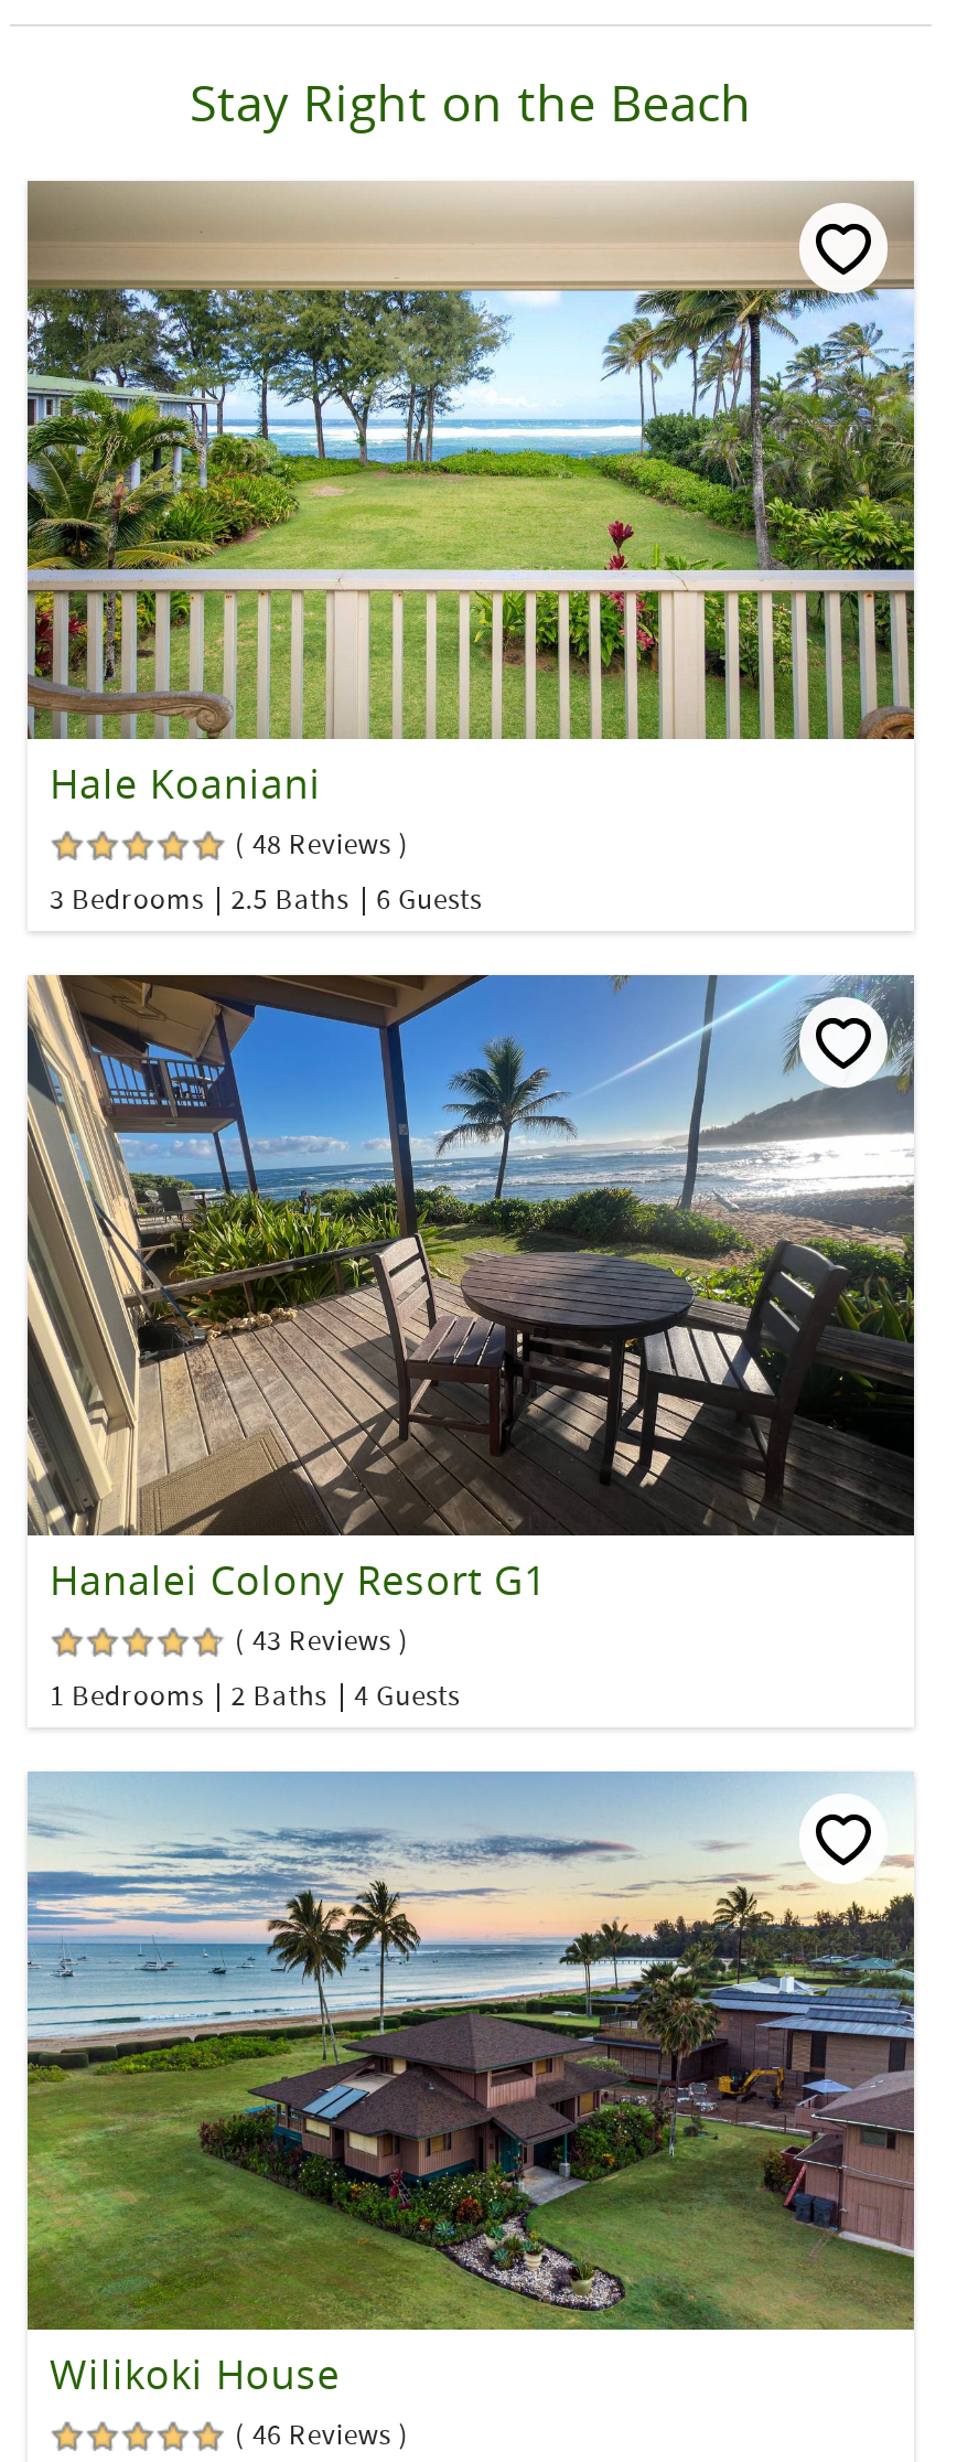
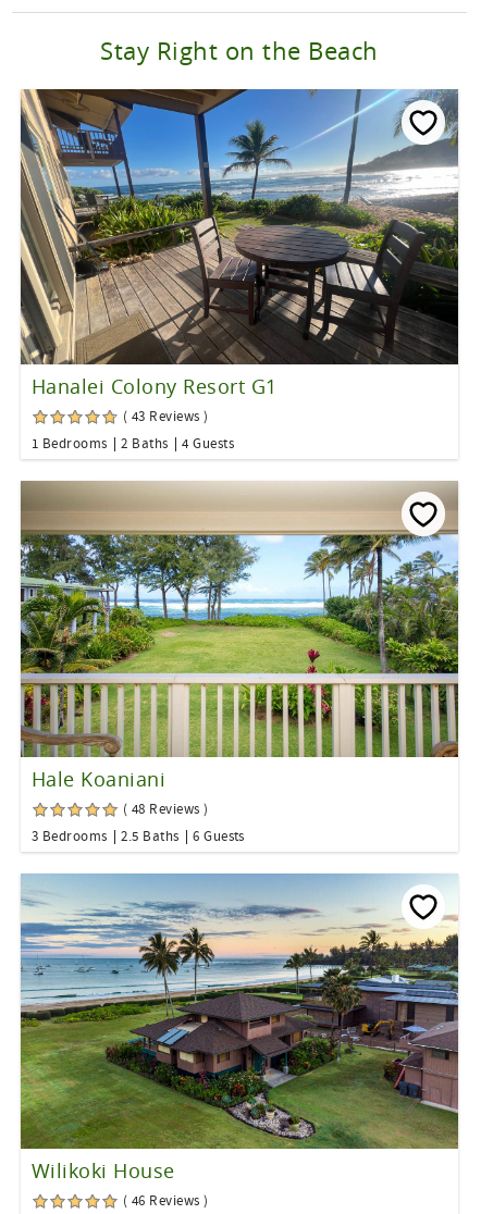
moved down: [image] | Hale Koaniani | ( 48 Reviews ) | 3 Bedrooms | 2.5 Baths | 6 Guests

moved up: [image] | Hanalei Colony Resort G1 | ( 43 Reviews ) | 1 Bedrooms | 2 Baths | 4 Guests
